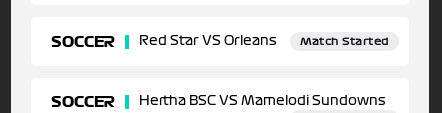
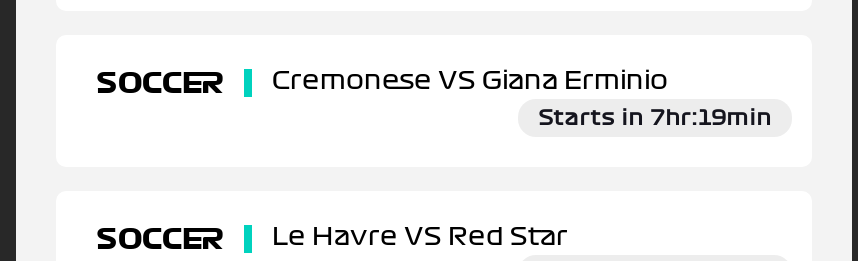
- Red Star VS Orleans
- Match Started
+ Cremonese VS Giana Erminio
+ Starts in 7hr:19min

- Hertha BSC VS Mamelodi Sundowns
+ Le Havre VS Red Star
